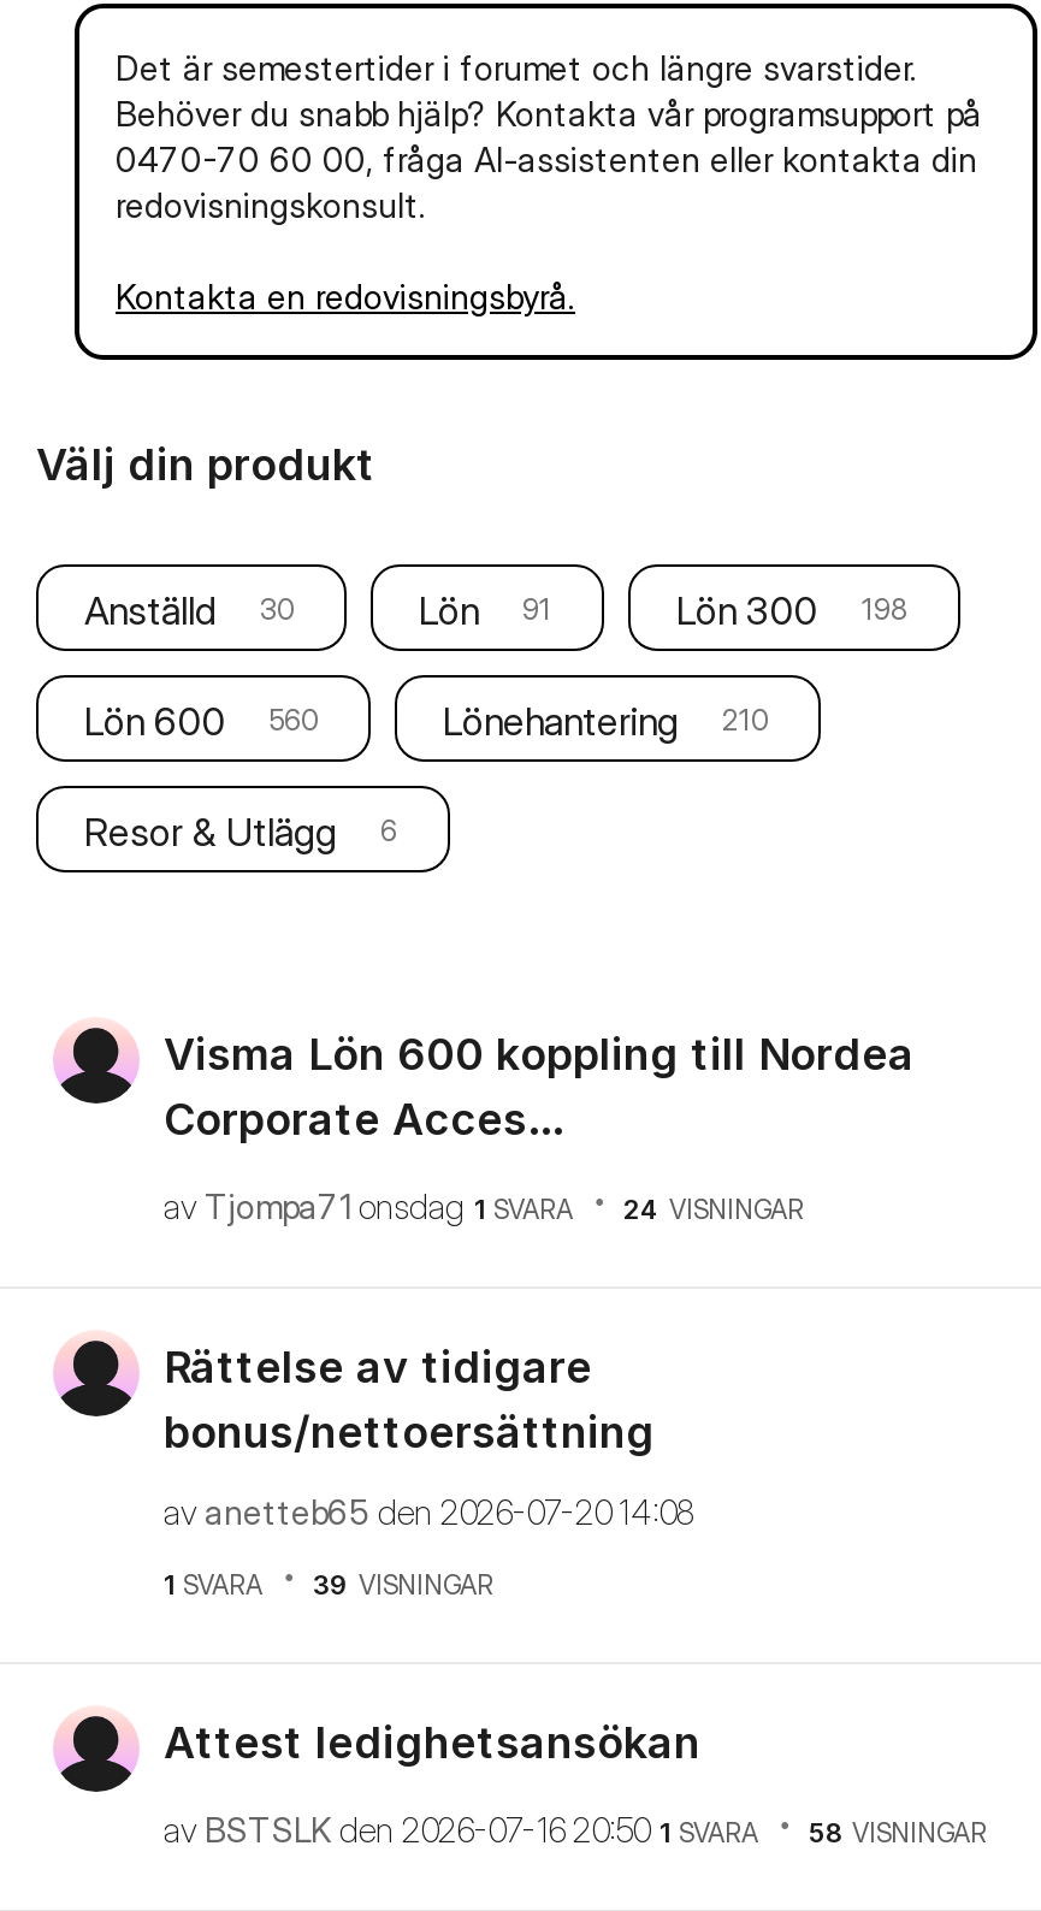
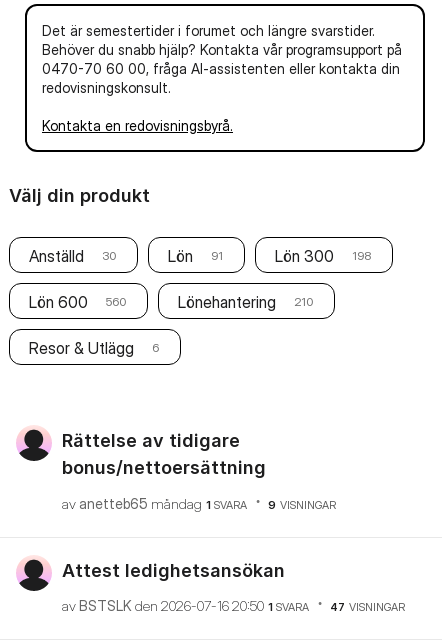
- Visma Lön 600 koppling till Nordea
- Corporate Acces...
- av Tjompa71 onsdag 1 SVARA
- 24 VISNINGAR

- av anetteb65 den 2026-07-20 14:08
- 1 SVARA
- 39 VISNINGAR
+ av anetteb65 måndag 1 SVARA
+ 9 VISNINGAR

- av BSTSLK den 2026-07-16 20:50 1 SVARA 58 VISNINGAR
+ av BSTSLK den 2026-07-16 20:50 1 SVARA 47 VISNINGAR
